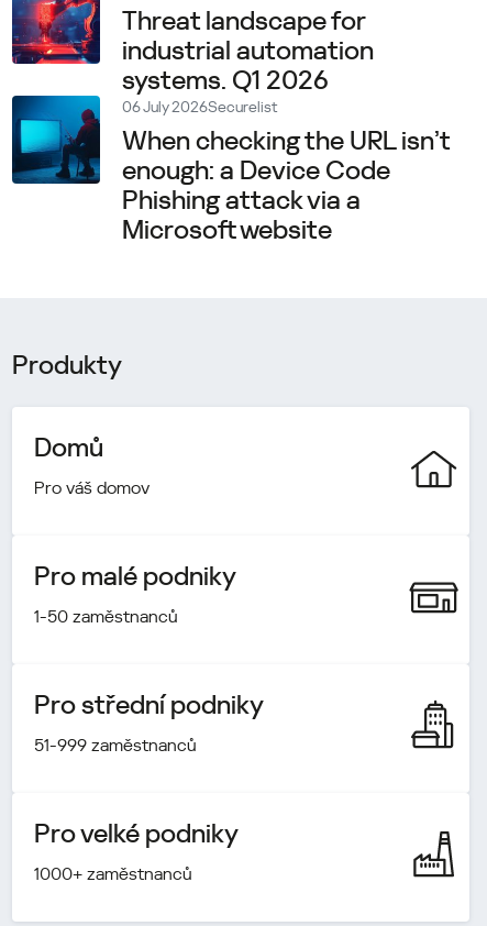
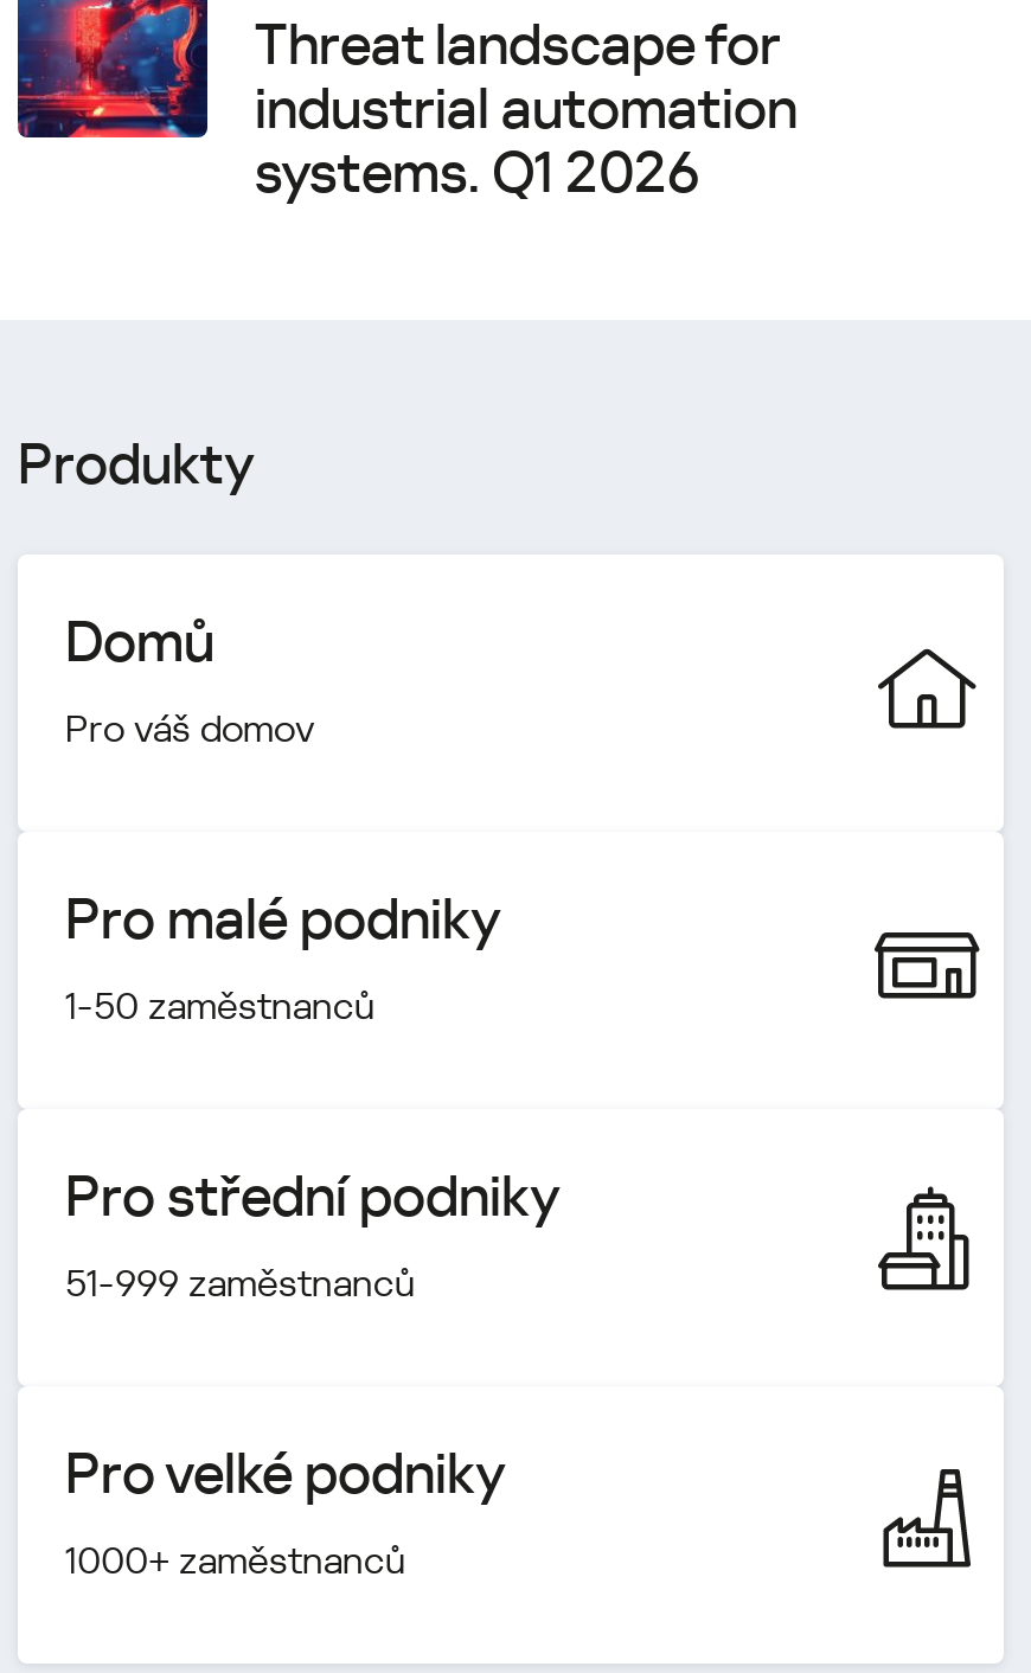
- [image]
- 06 July 2026Securelist
- When checking the URL isn’t
- enough: a Device Code
- Phishing attack via a
- Microsoft website
